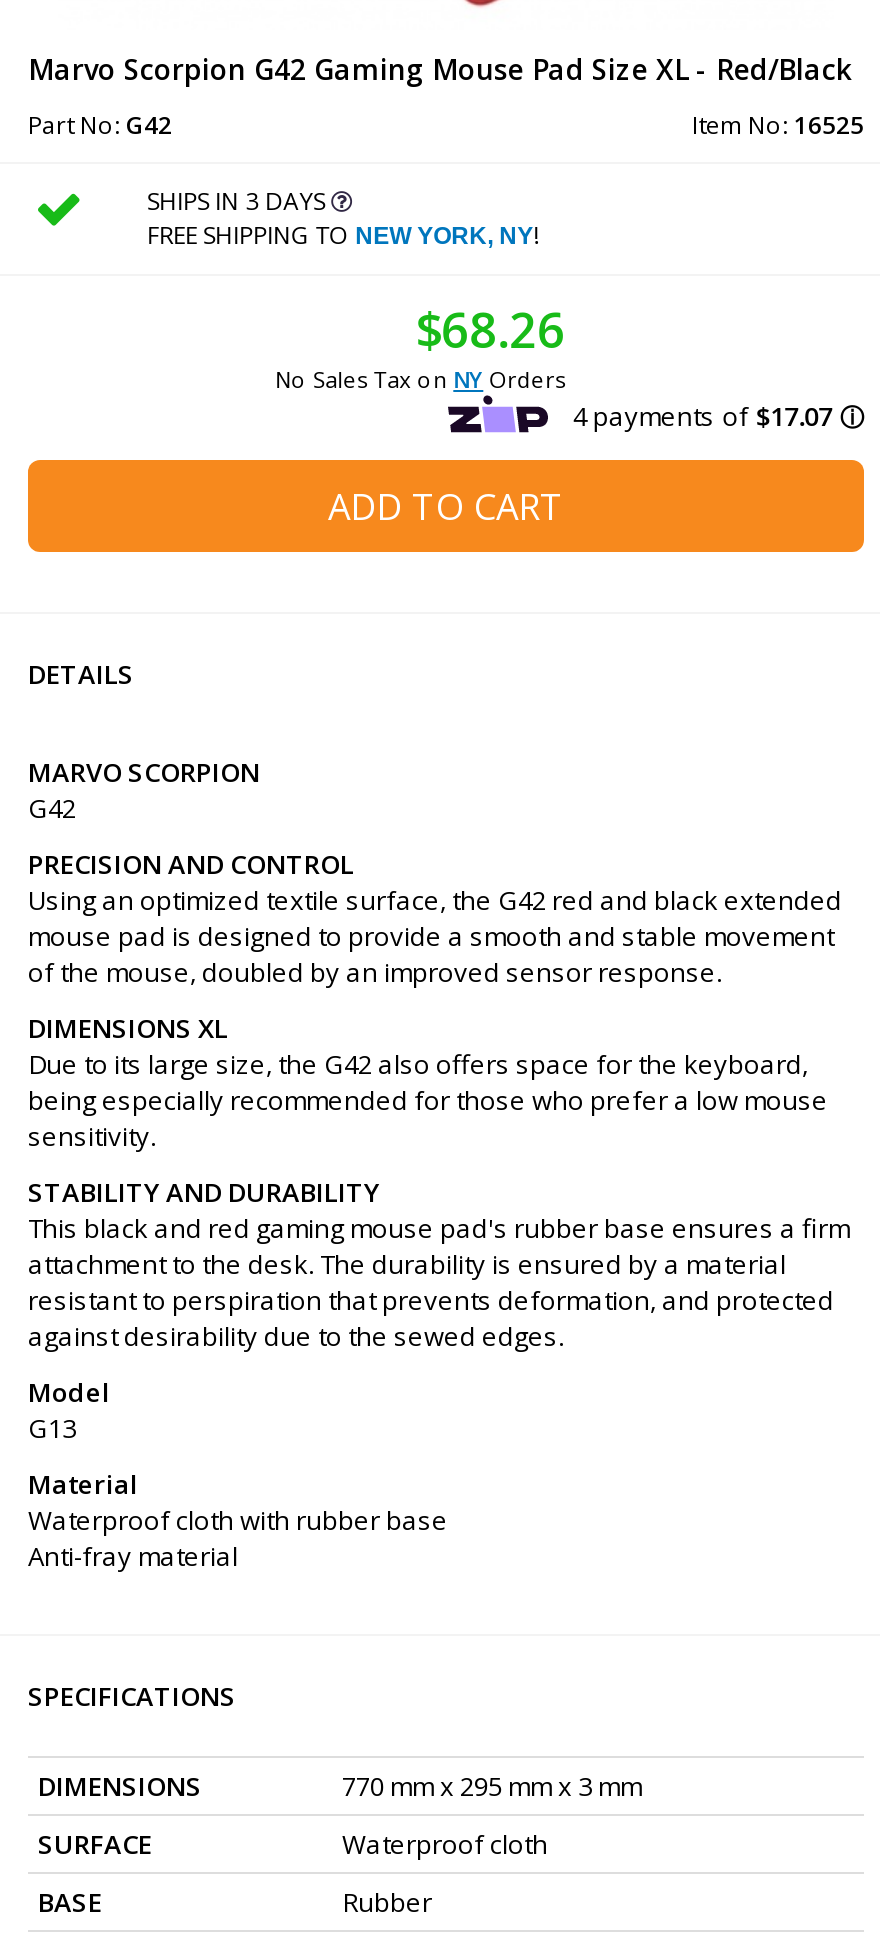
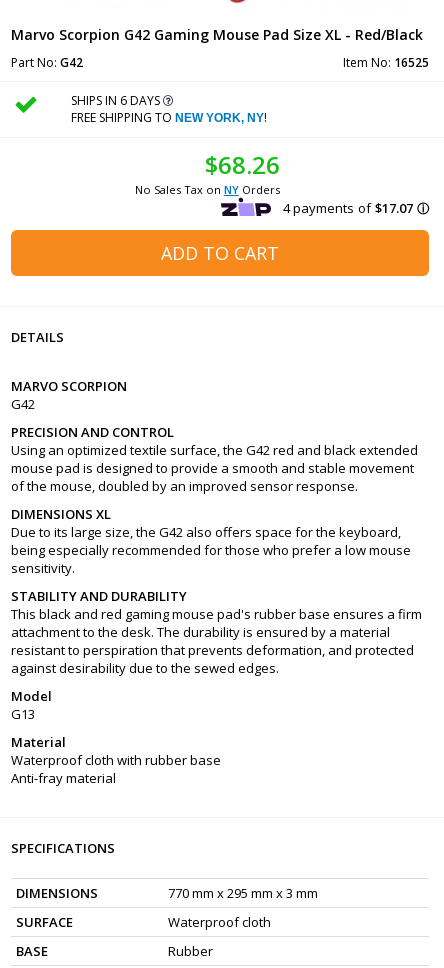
- SHIPS IN 3 DAYS
+ SHIPS IN 6 DAYS
